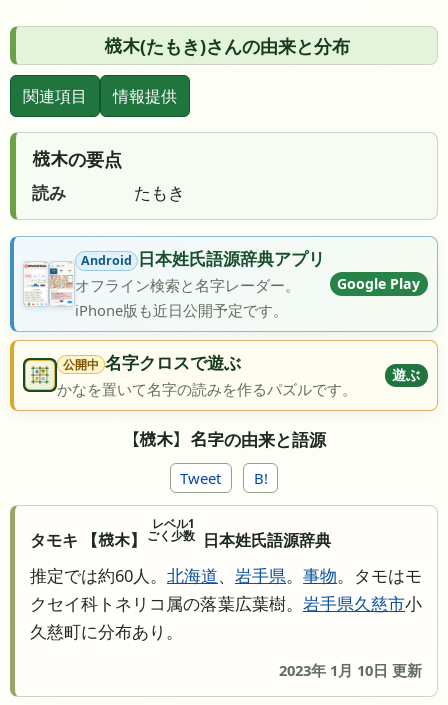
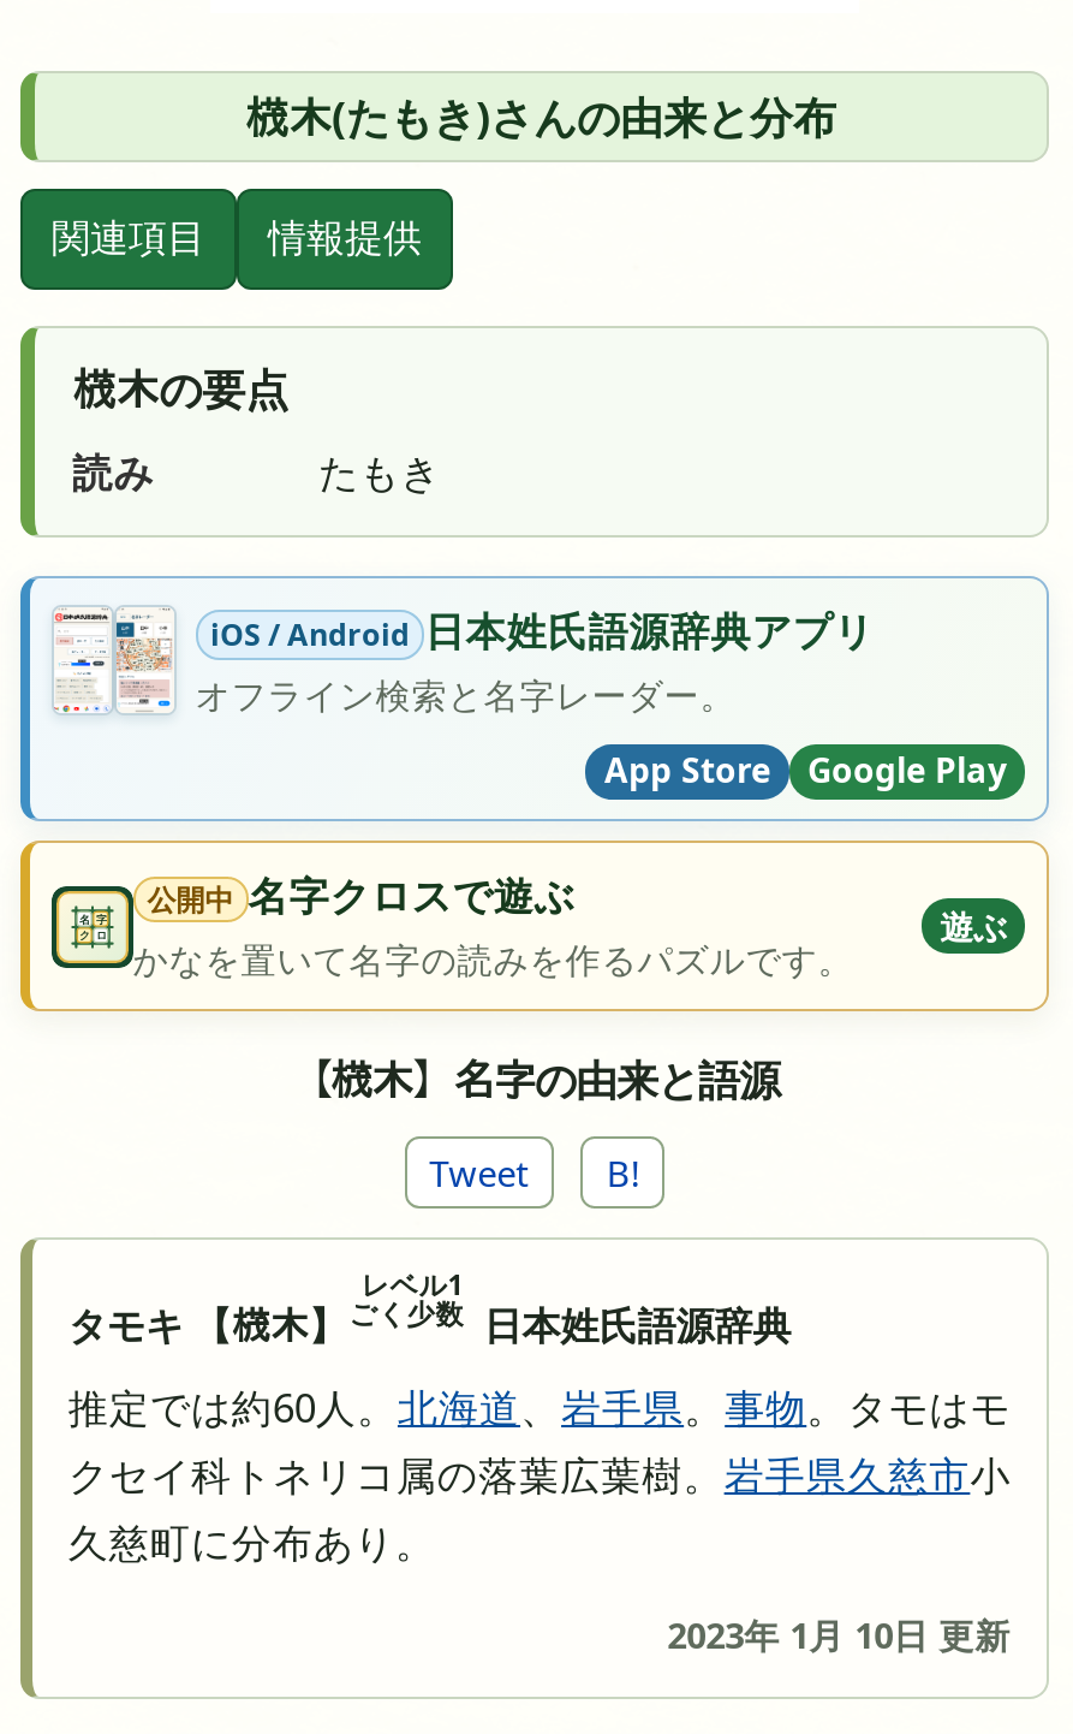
- [image]
- Android 日本姓氏語源辞典アプリ
+ [image]
+ iOS / Android 日本姓氏語源辞典アプリ

moved down: Google Play

- iPhone版も近日公開予定です。
+ App Store
